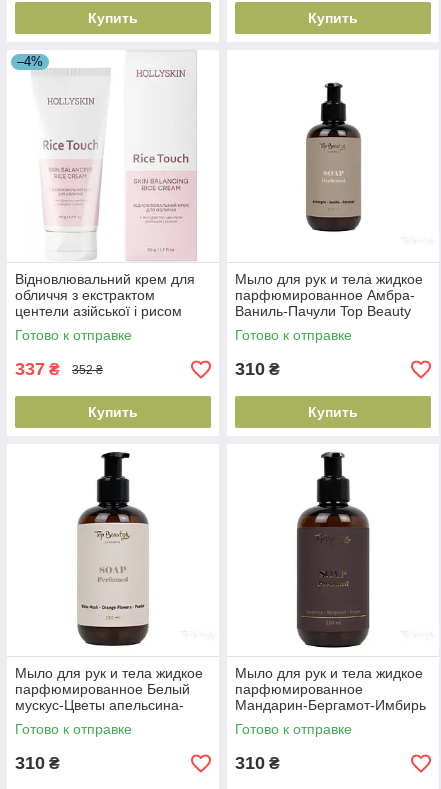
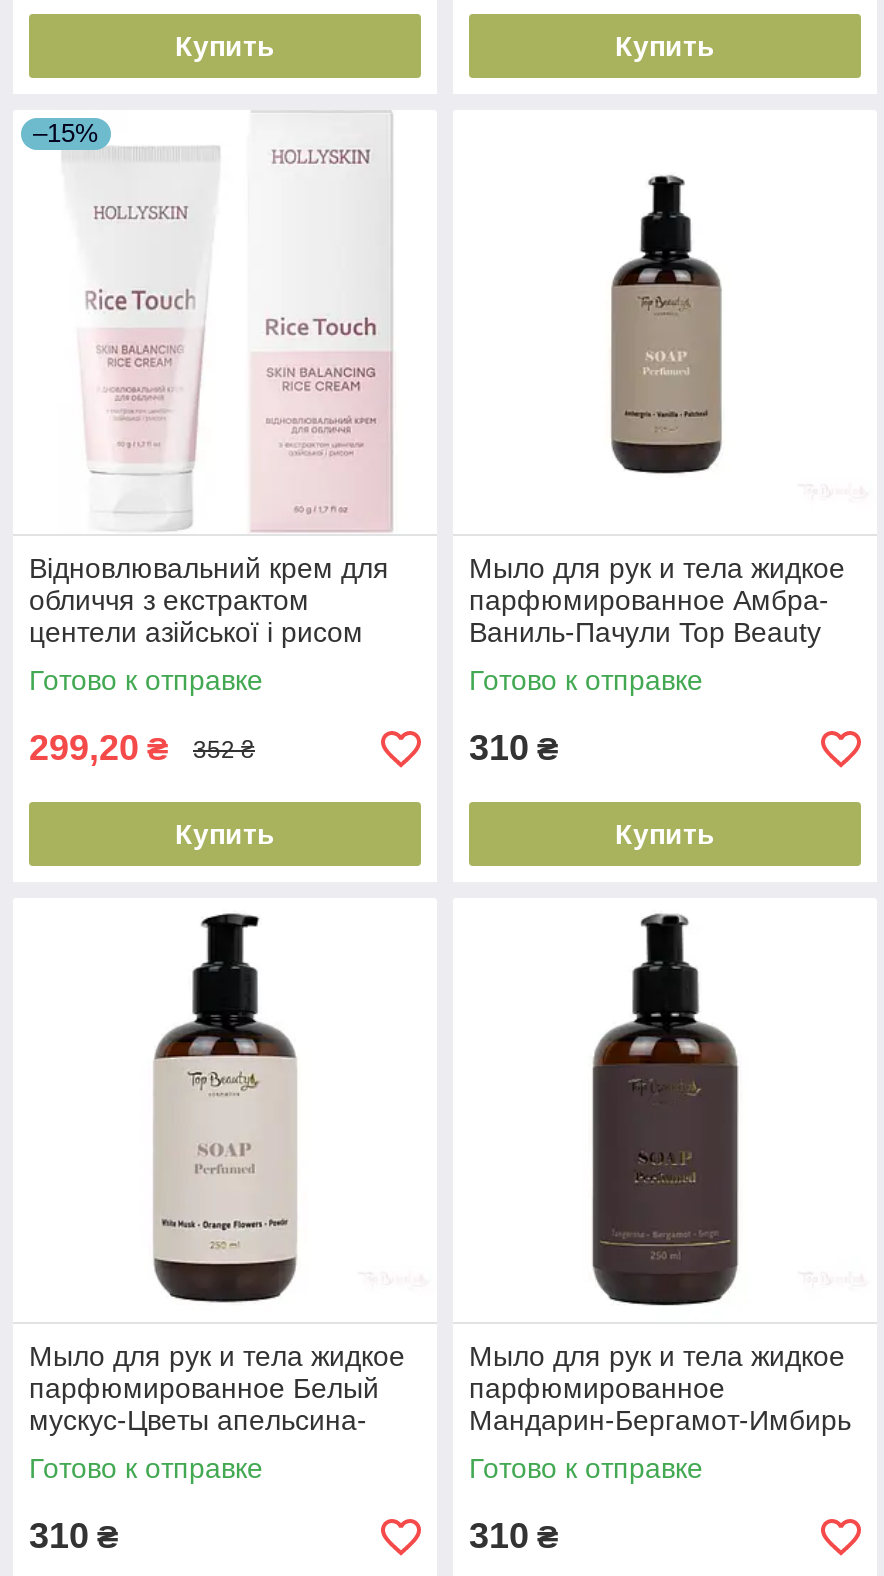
- –4%
+ –15%

- 337 ₴ 352 ₴
+ 299,20 ₴ 352 ₴
